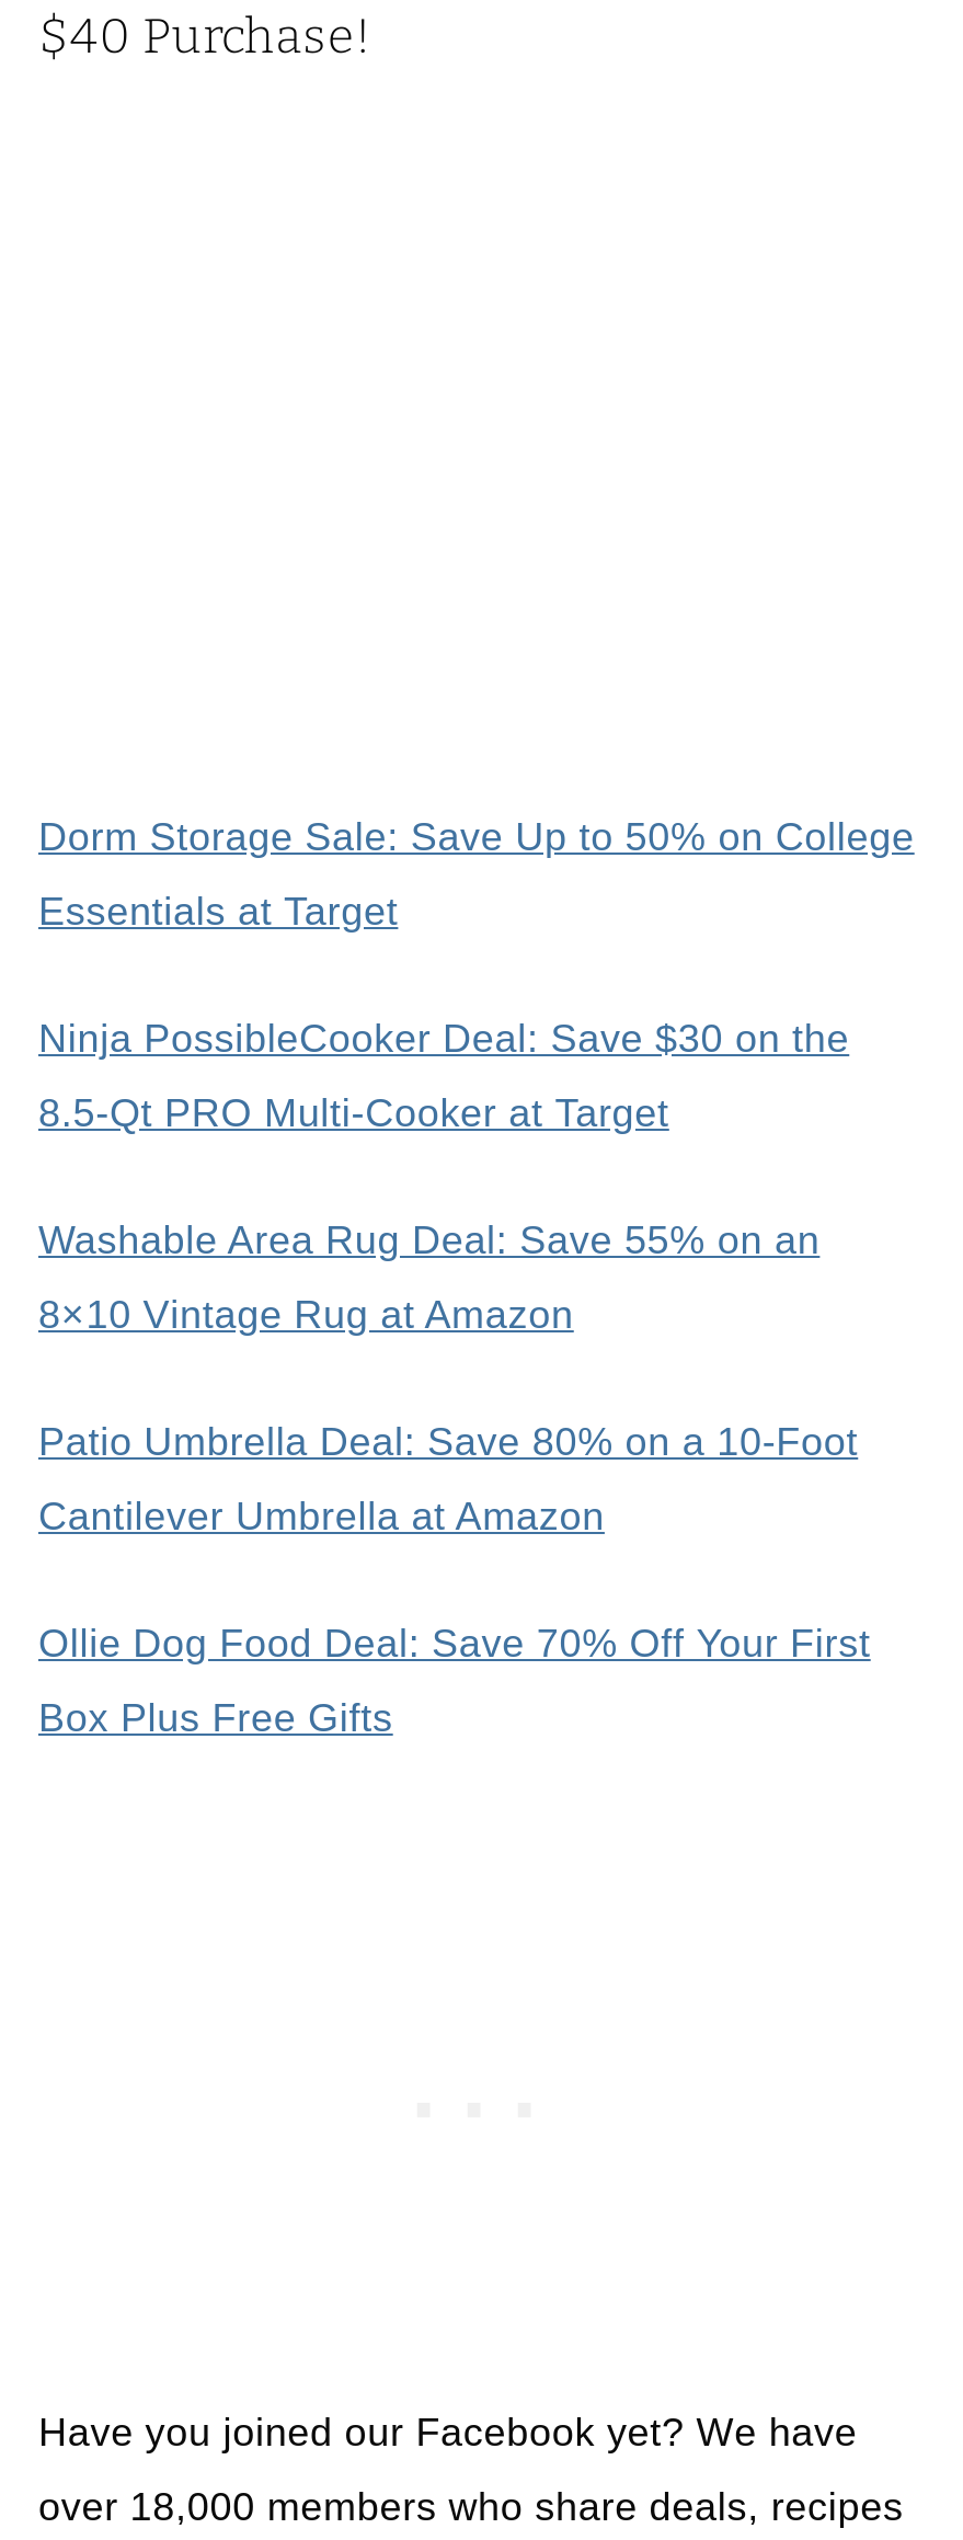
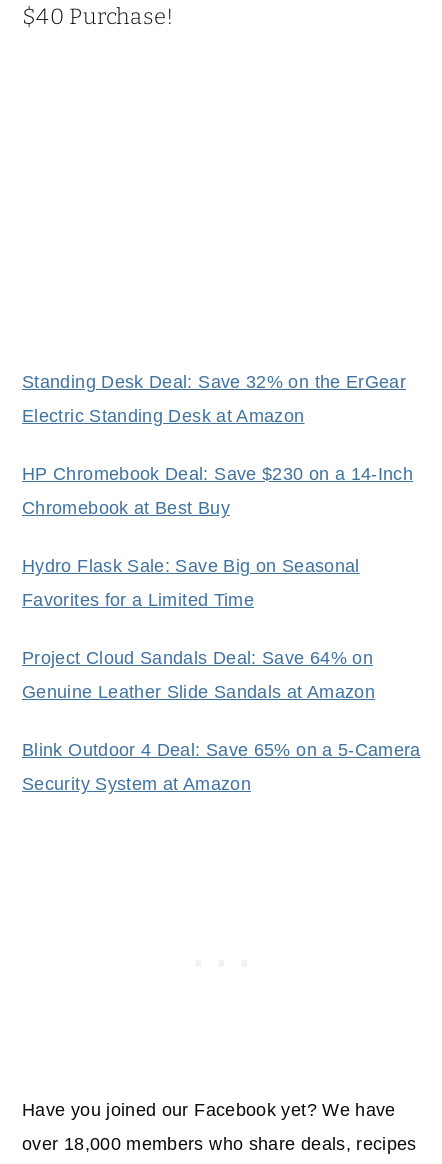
- Dorm Storage Sale: Save Up to 50% on College
+ Standing Desk Deal: Save 32% on the ErGear

- Essentials at Target
+ Electric Standing Desk at Amazon

- Ninja PossibleCooker Deal: Save $30 on the
+ HP Chromebook Deal: Save $230 on a 14-Inch

- 8.5-Qt PRO Multi-Cooker at Target
+ Chromebook at Best Buy

- Washable Area Rug Deal: Save 55% on an
+ Hydro Flask Sale: Save Big on Seasonal

- 8×10 Vintage Rug at Amazon
+ Favorites for a Limited Time

- Patio Umbrella Deal: Save 80% on a 10-Foot
+ Project Cloud Sandals Deal: Save 64% on

- Cantilever Umbrella at Amazon
+ Genuine Leather Slide Sandals at Amazon

- Ollie Dog Food Deal: Save 70% Off Your First
+ Blink Outdoor 4 Deal: Save 65% on a 5-Camera

- Box Plus Free Gifts
+ Security System at Amazon
